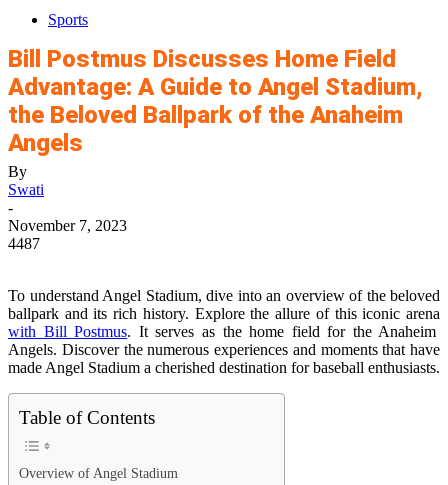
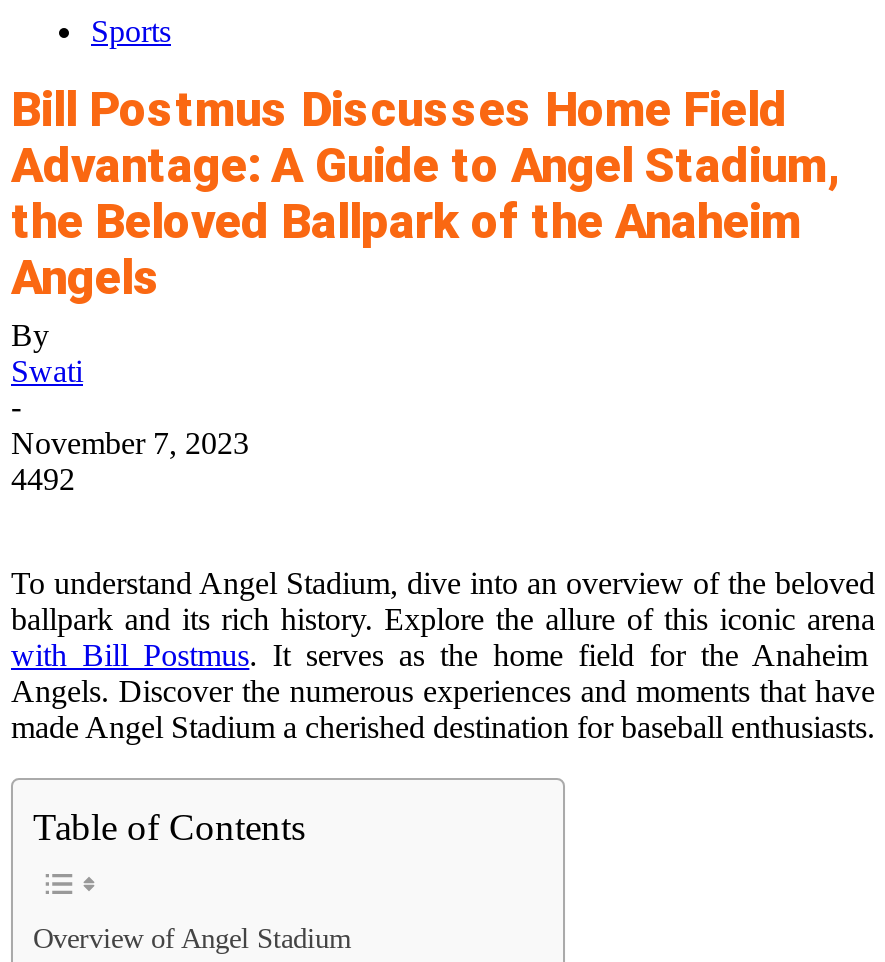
- 4487
+ 4492
